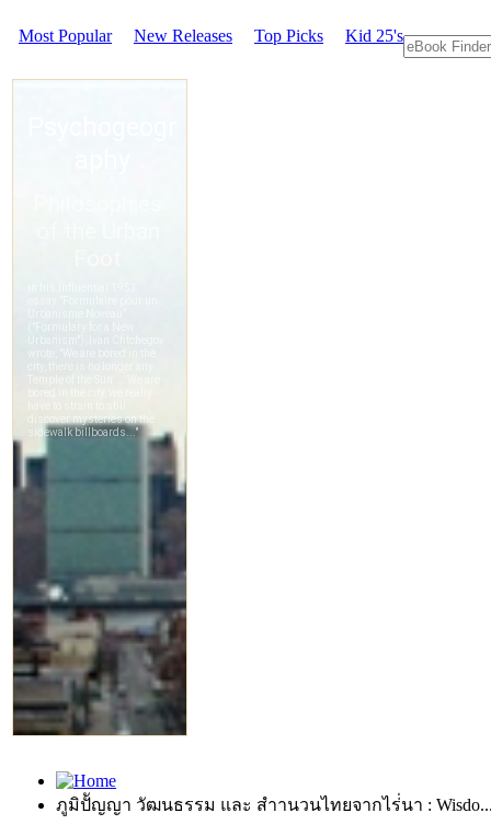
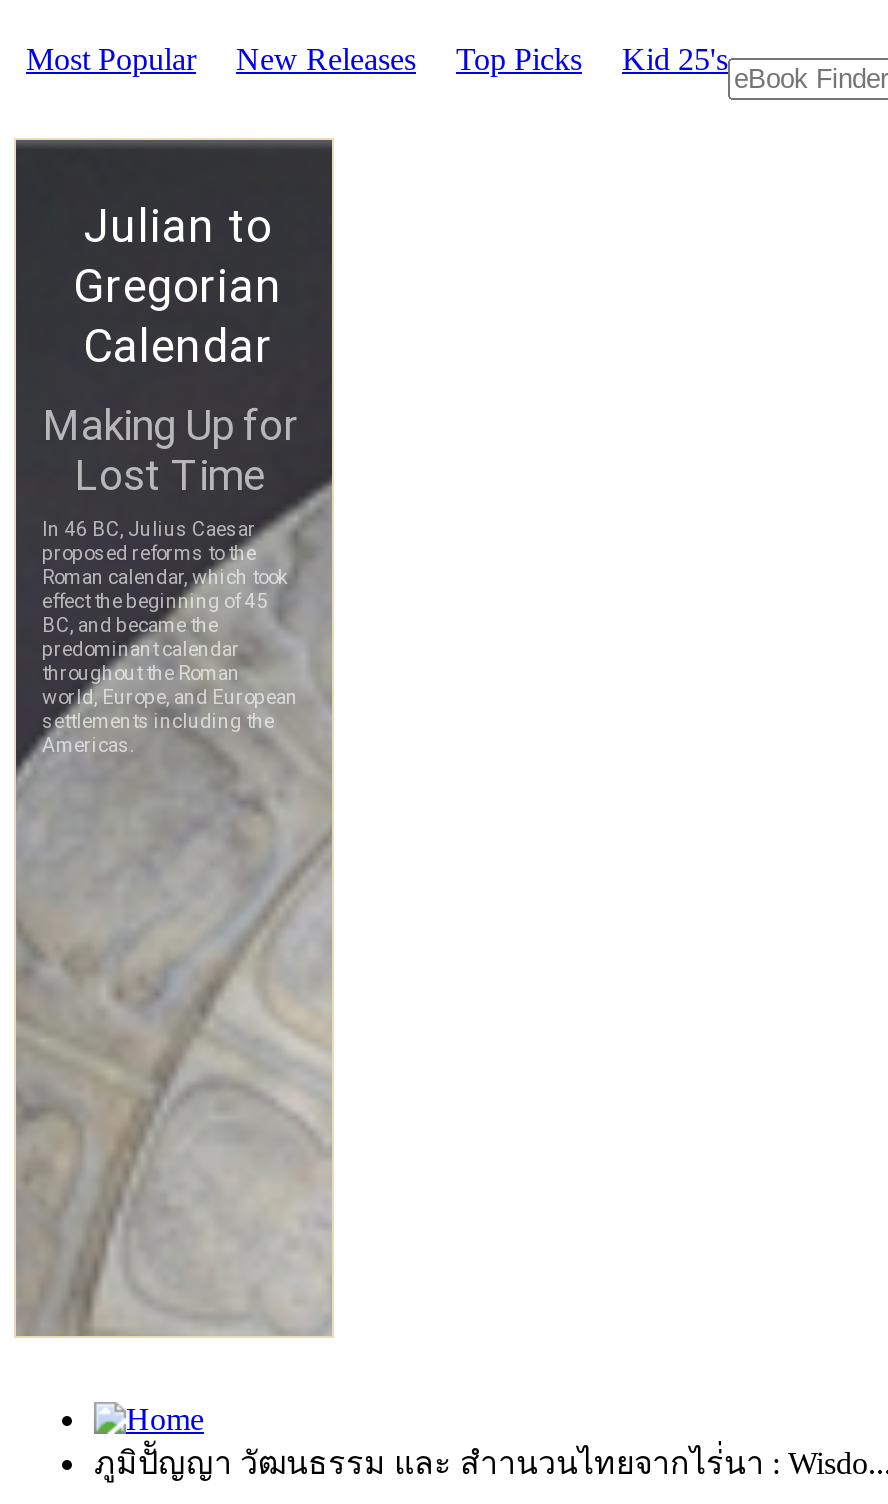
- [image]
+ [image]
